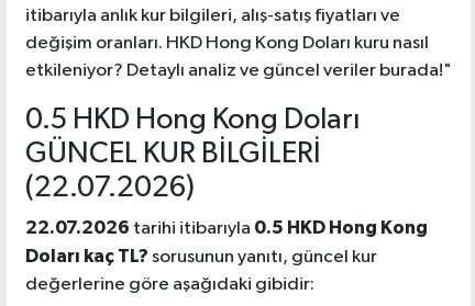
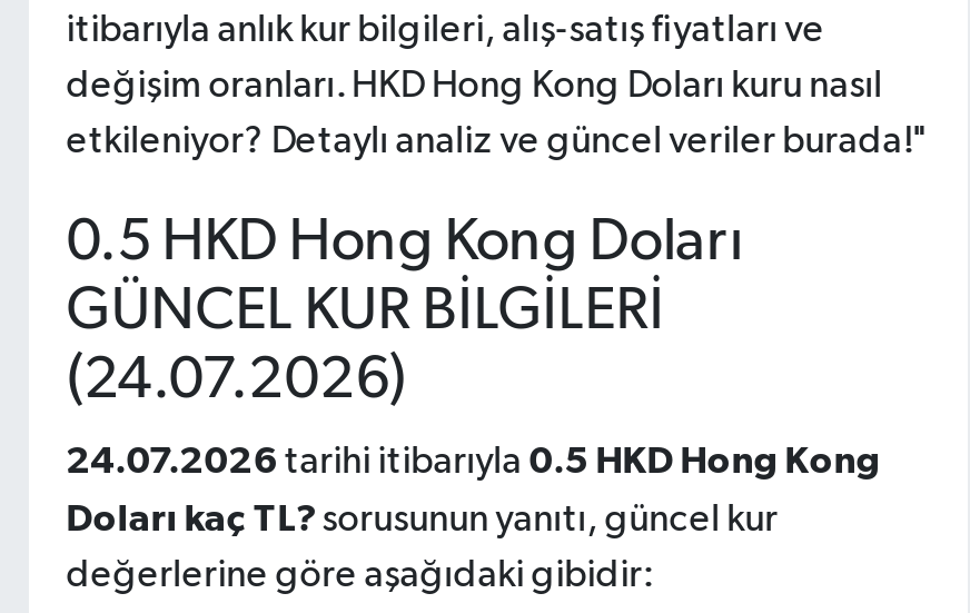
- (22.07.2026)
+ (24.07.2026)

- 22.07.2026 tarihi itibarıyla 0.5 HKD Hong Kong
+ 24.07.2026 tarihi itibarıyla 0.5 HKD Hong Kong
